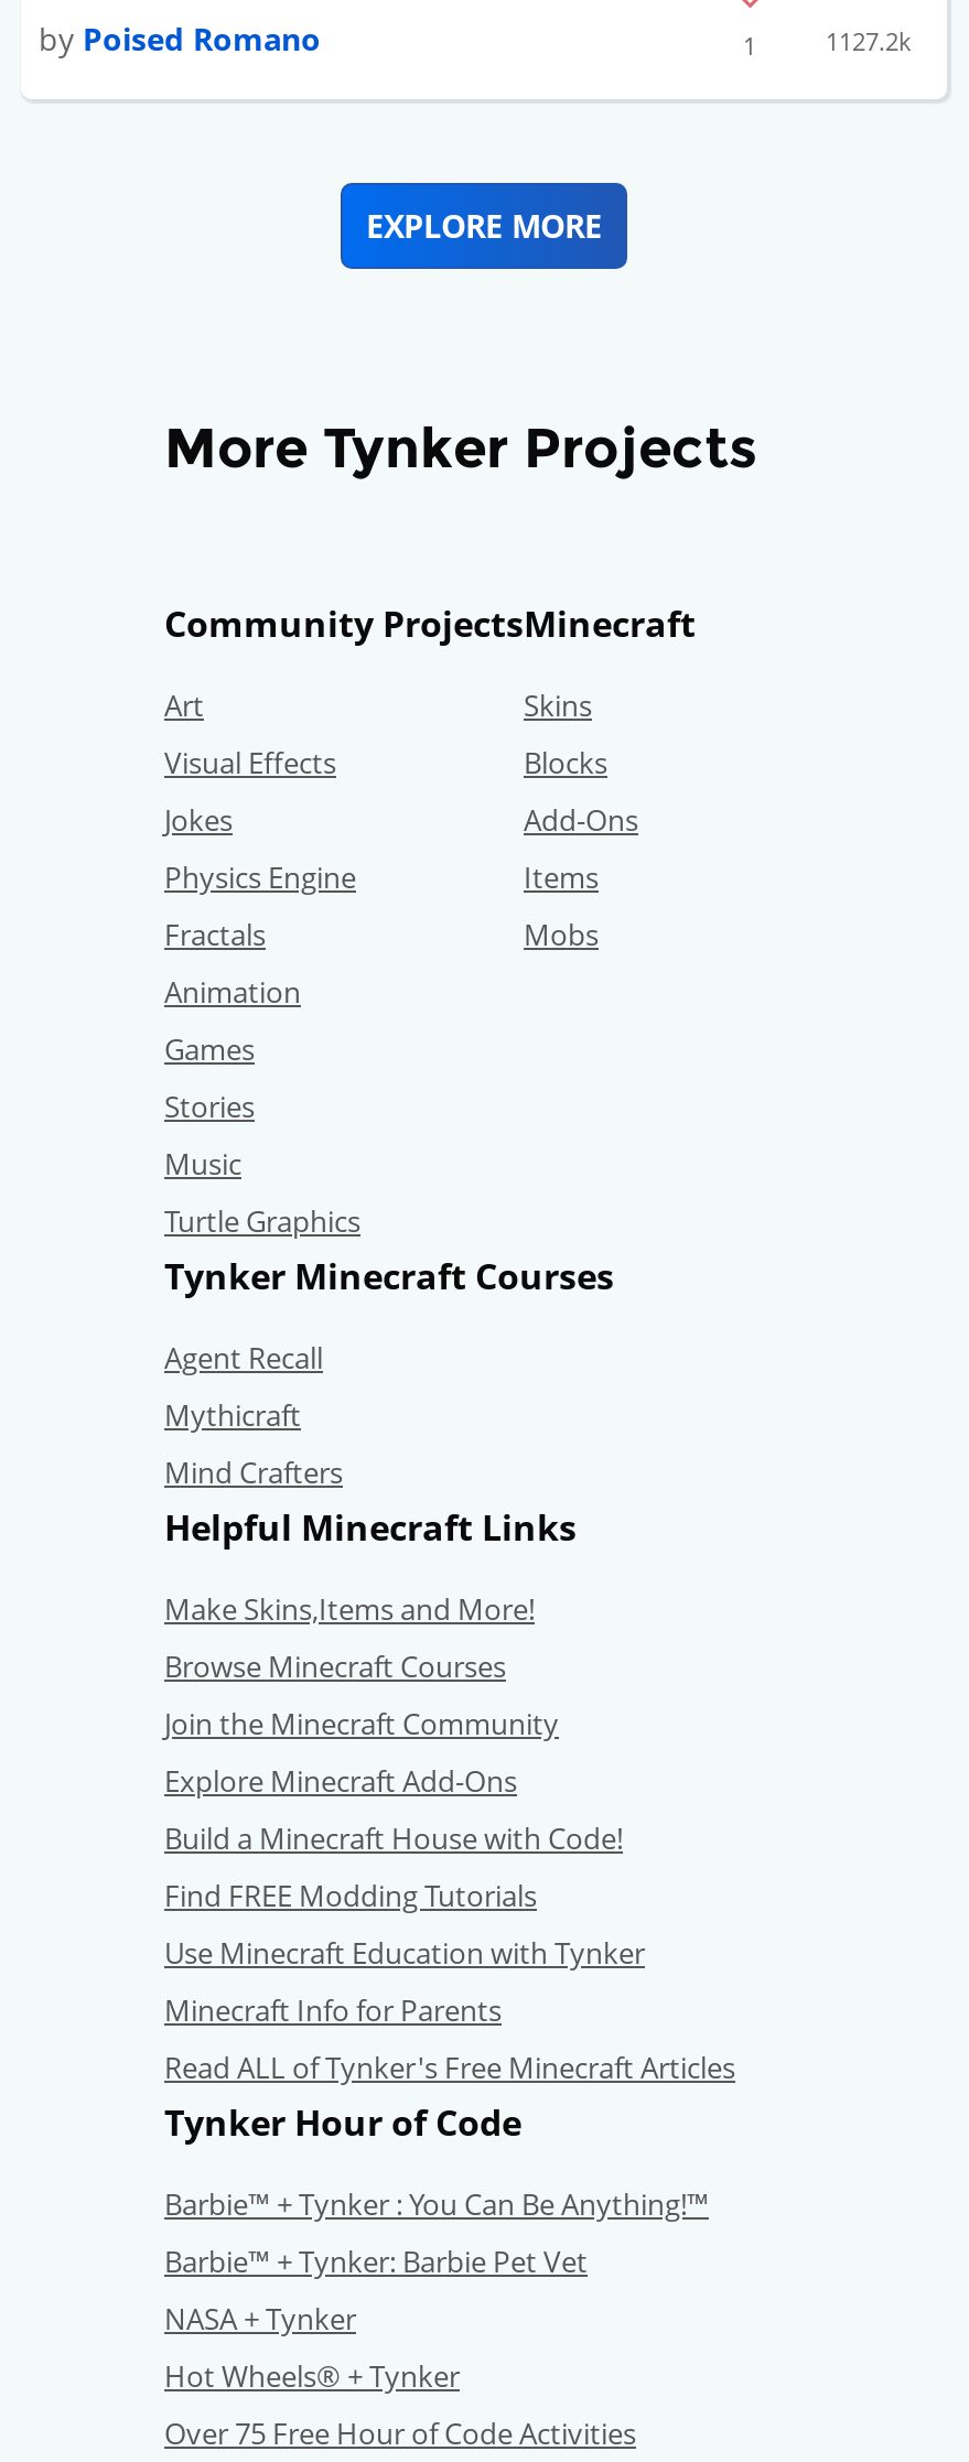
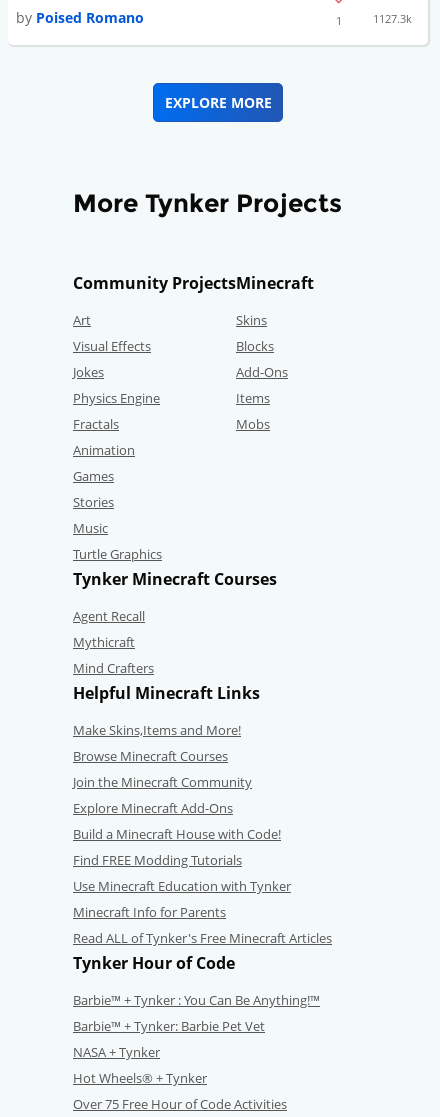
- 1127.2k
+ 1127.3k
